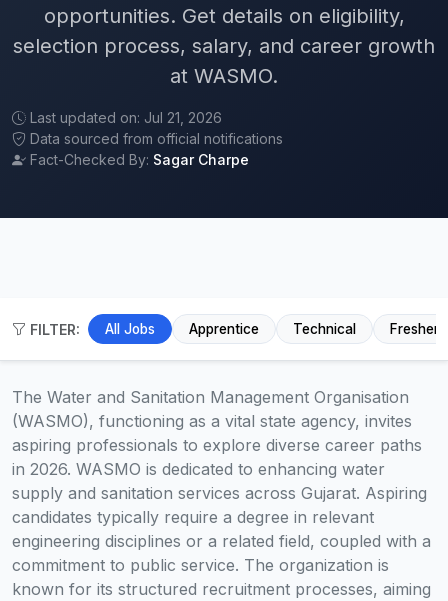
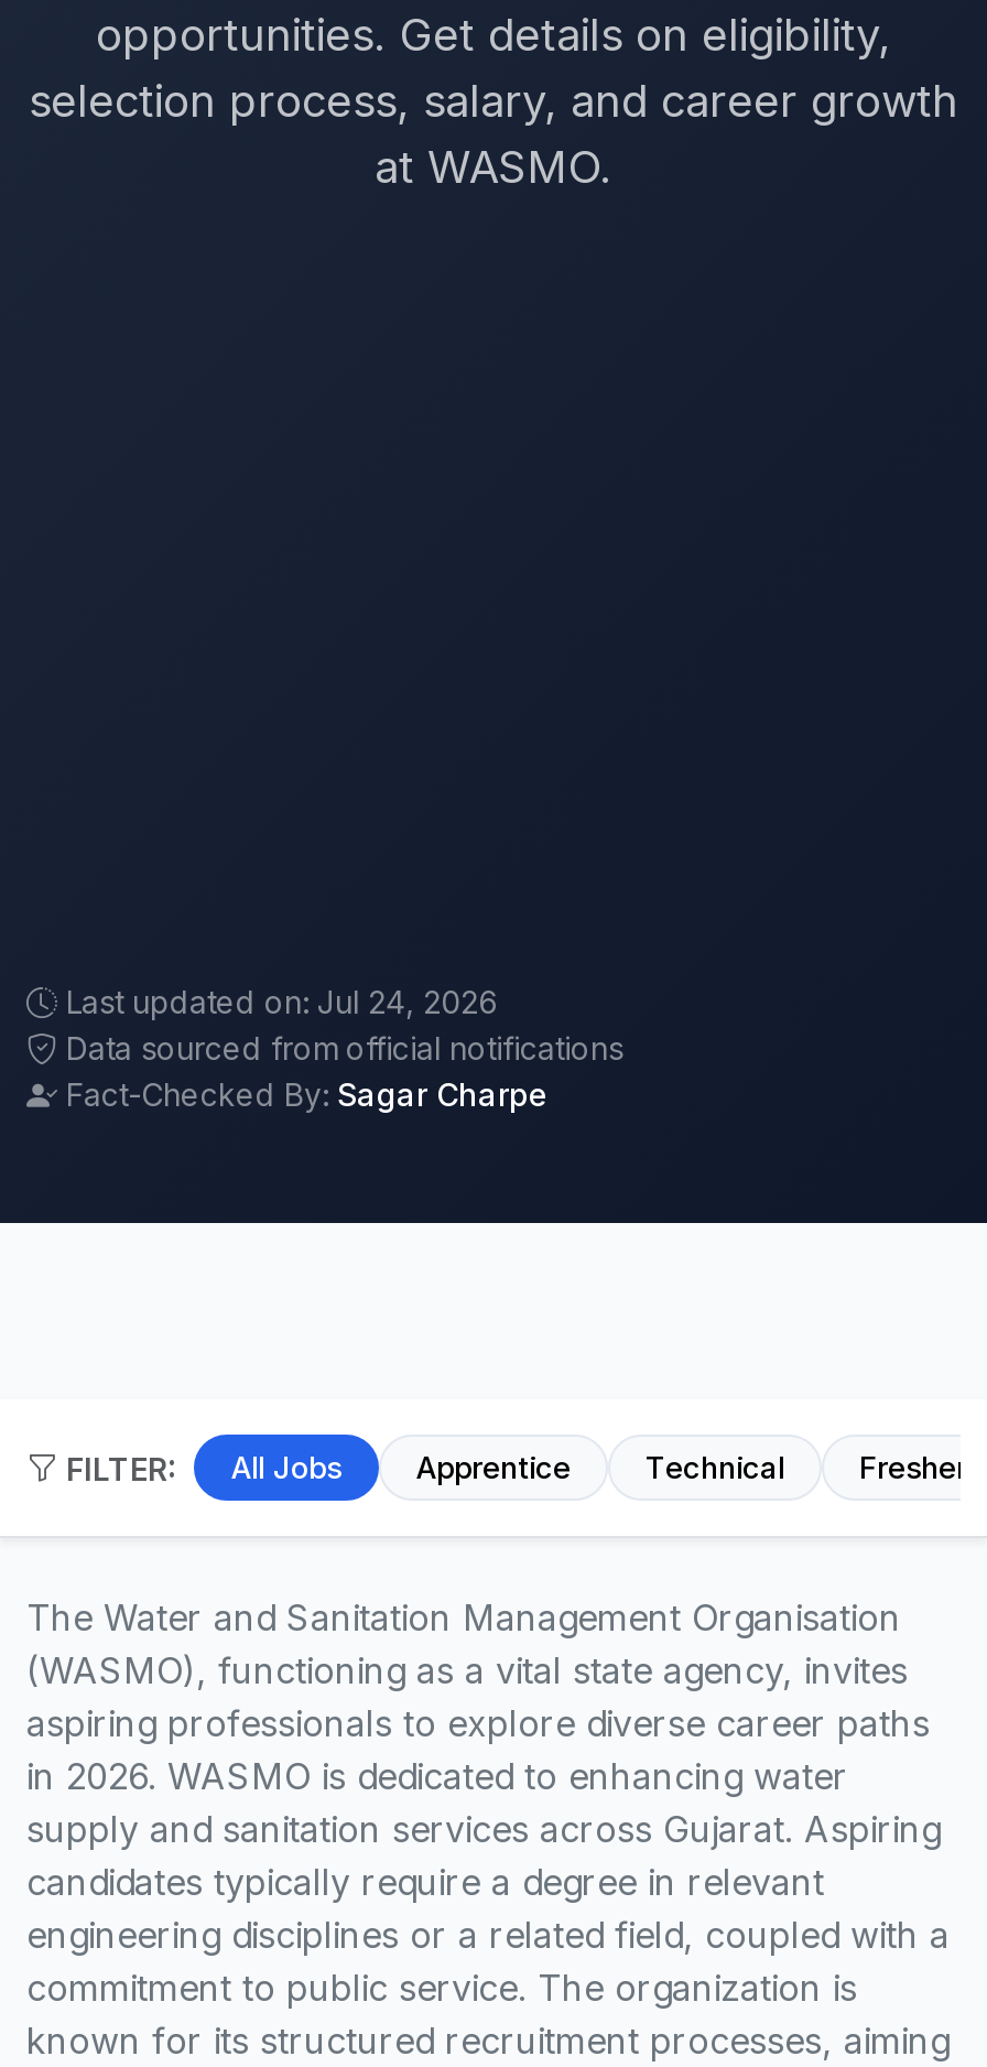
- Last updated on: Jul 21, 2026
+ Last updated on: Jul 24, 2026
